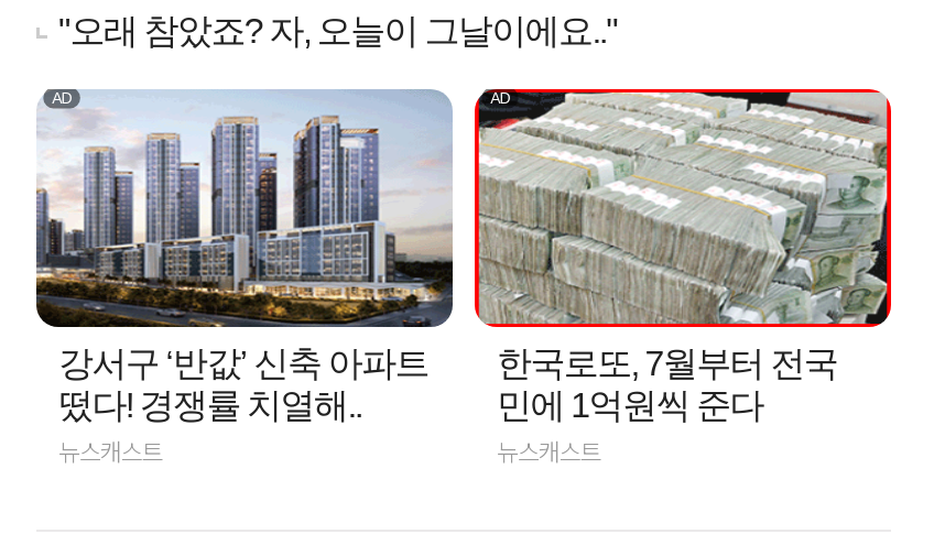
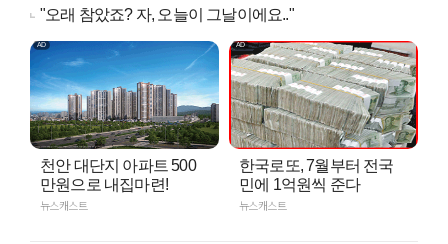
- [image]
- 강서구 ‘반값’ 신축 아파트
- 떴다! 경쟁률 치열해..
+ [image]
+ 천안 대단지 아파트 500
+ 만원으로 내집마련!
